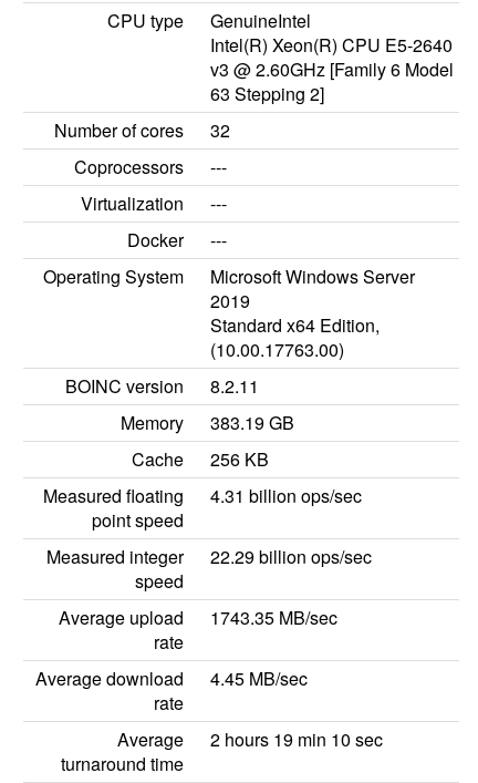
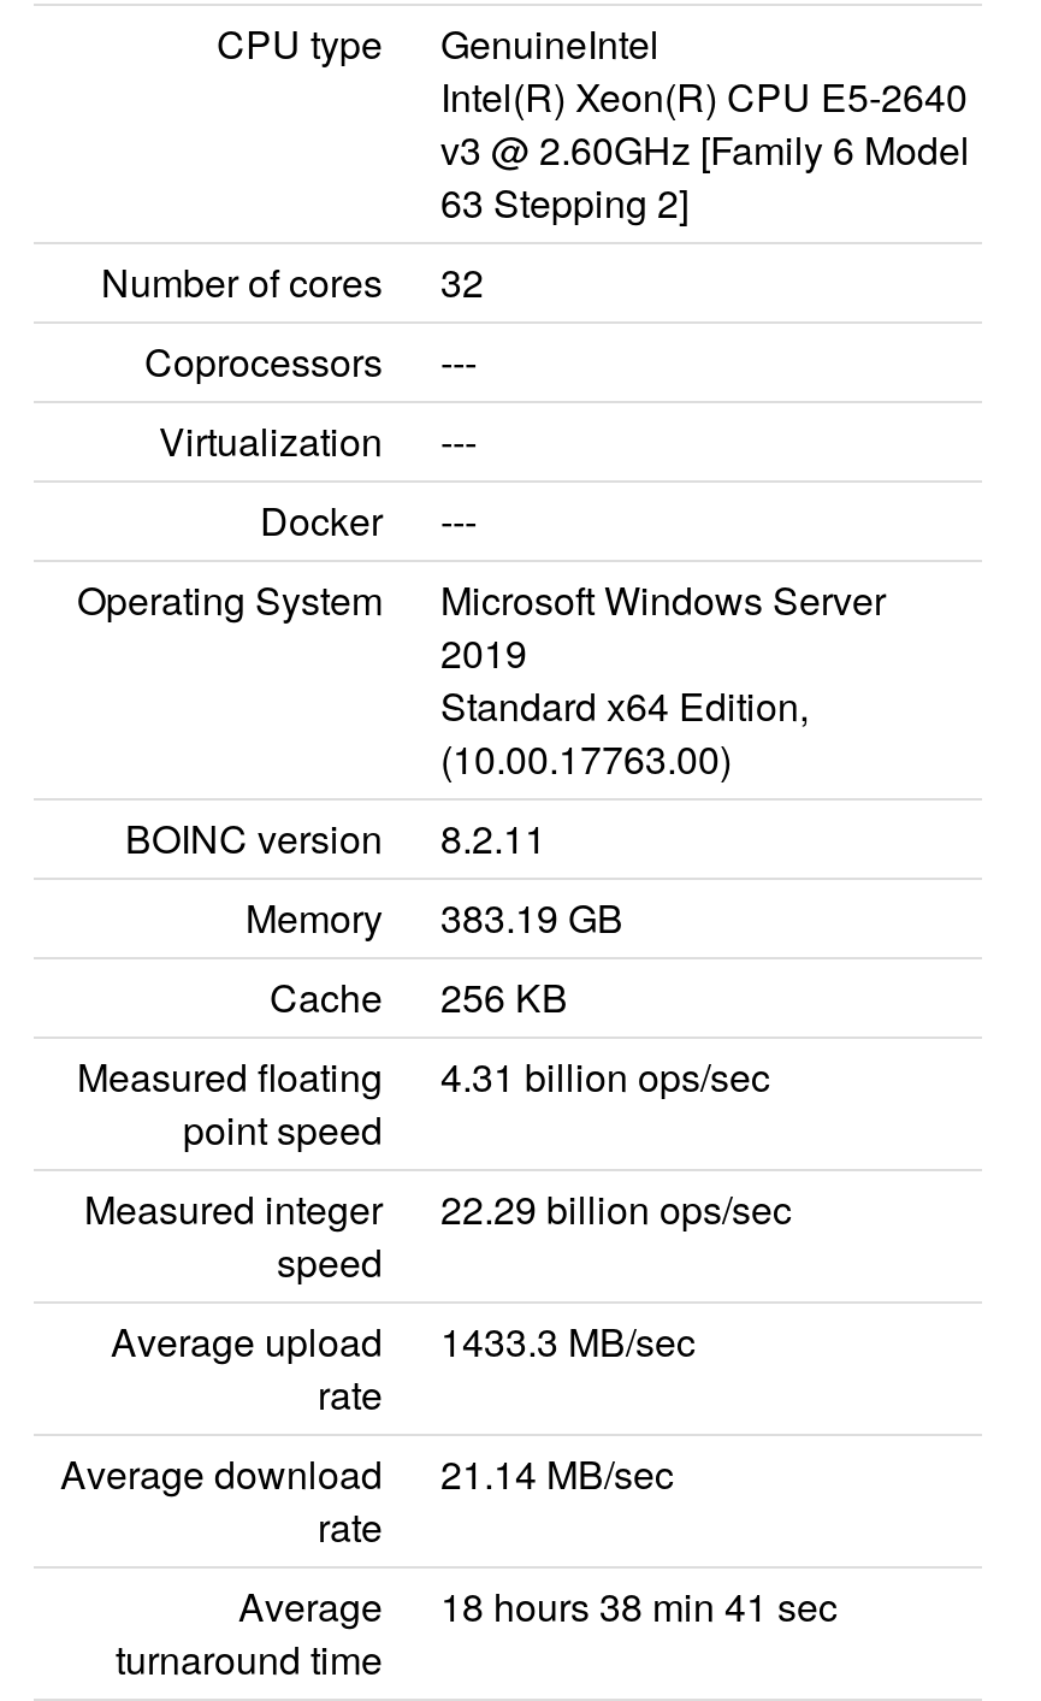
- Average upload 1743.35 MB/sec
+ Average upload 1433.3 MB/sec

- Average download 4.45 MB/sec
+ Average download 21.14 MB/sec

- Average 2 hours 19 min 10 sec
+ Average 18 hours 38 min 41 sec
